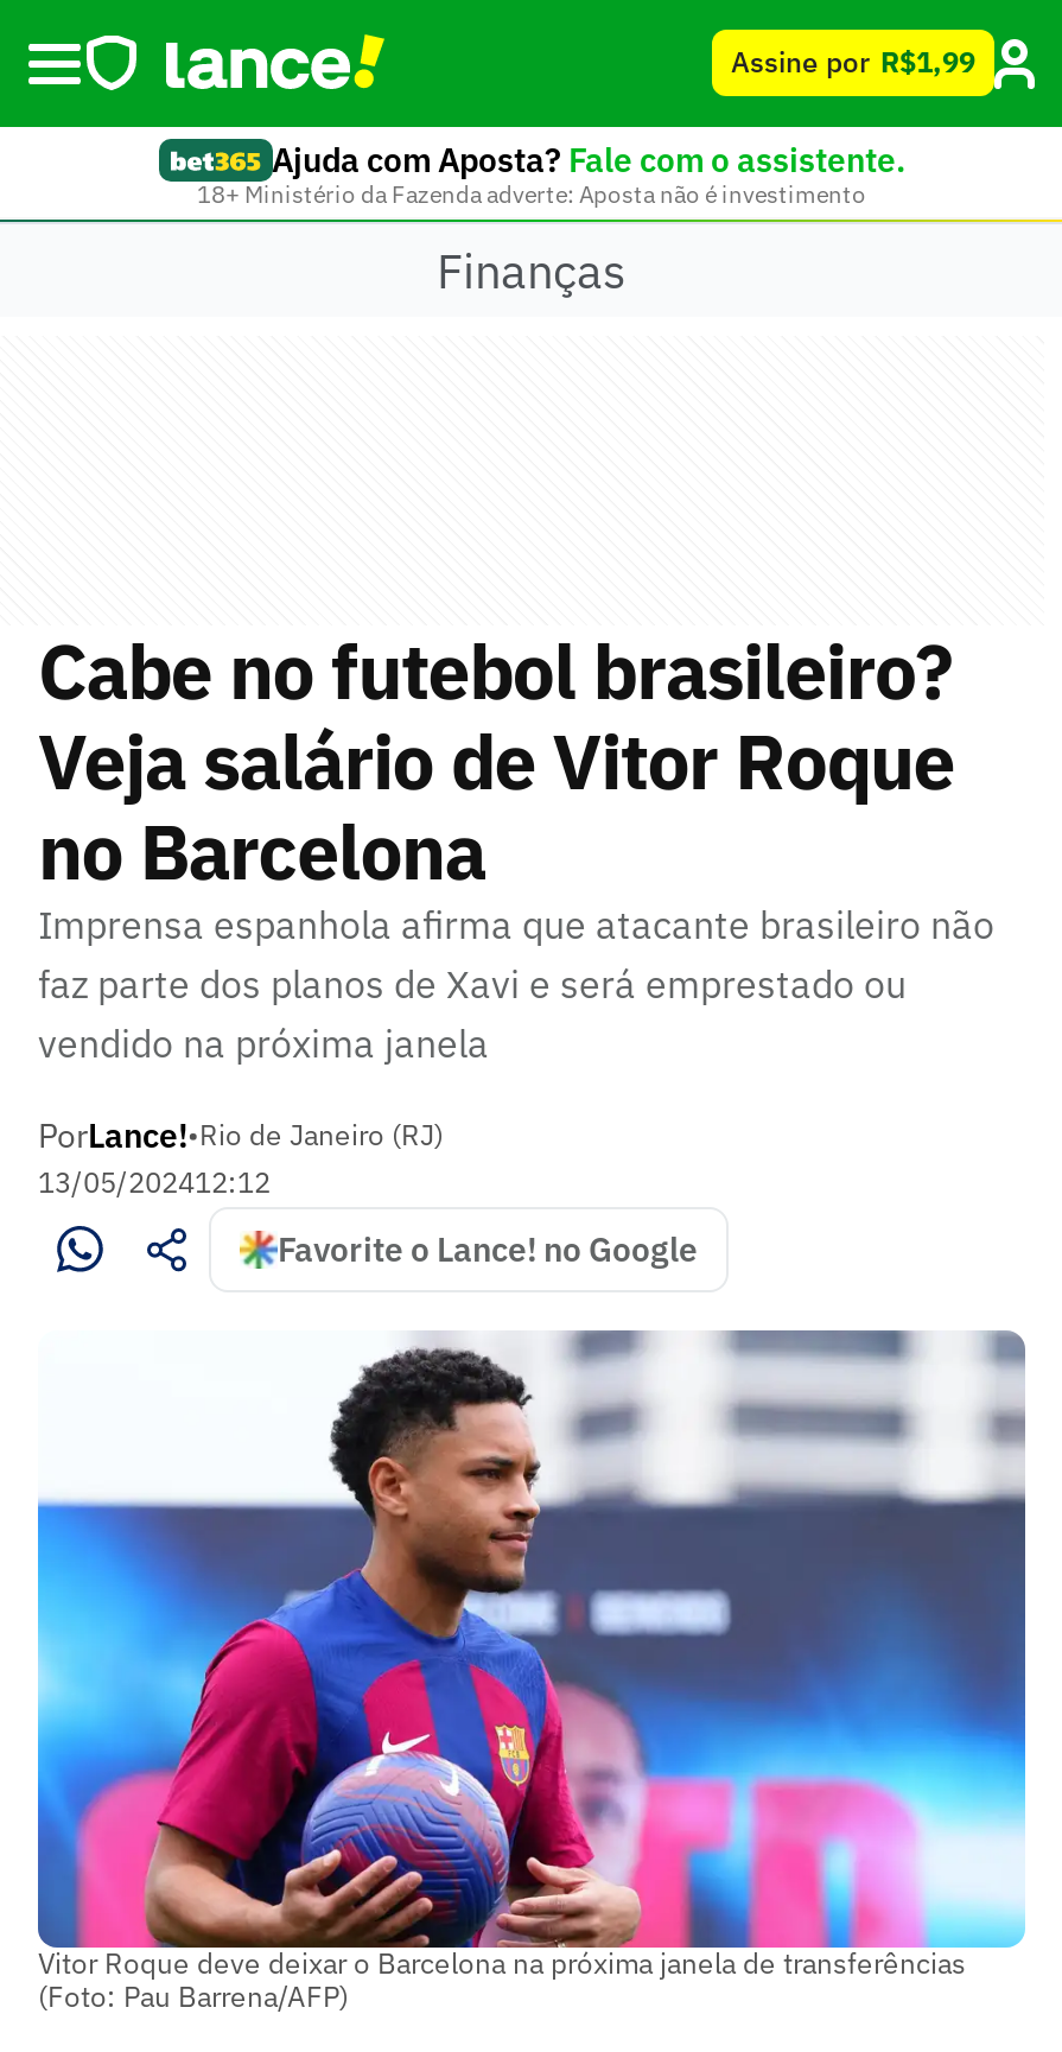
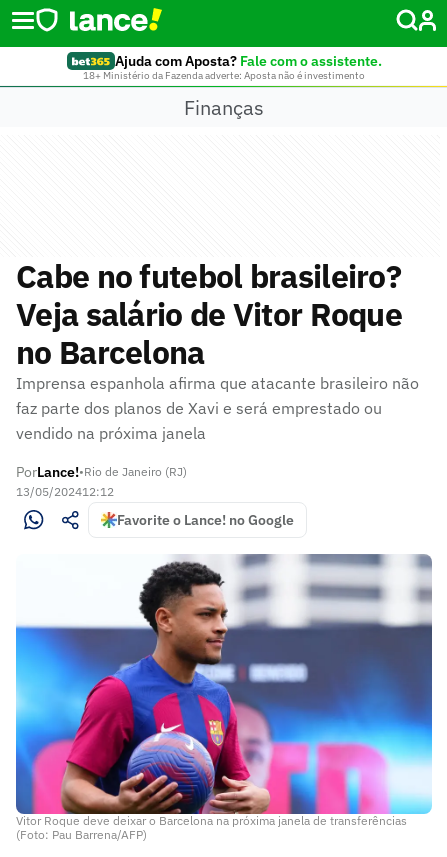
- Assine por R$1,99
